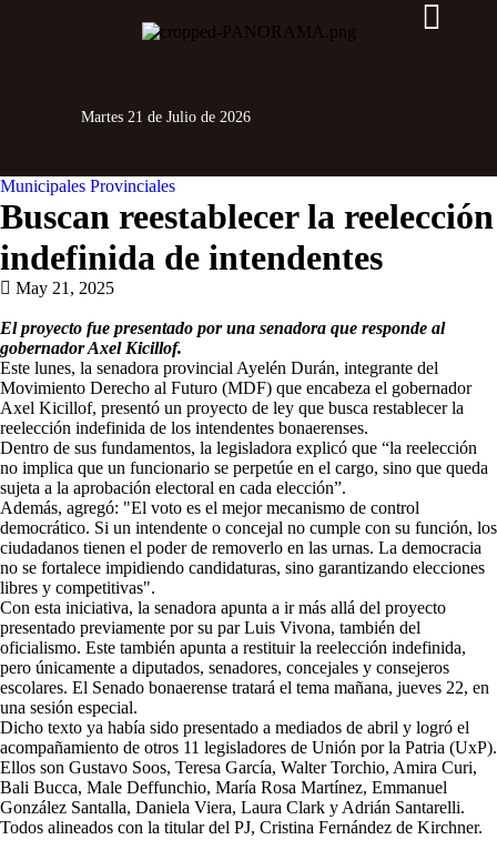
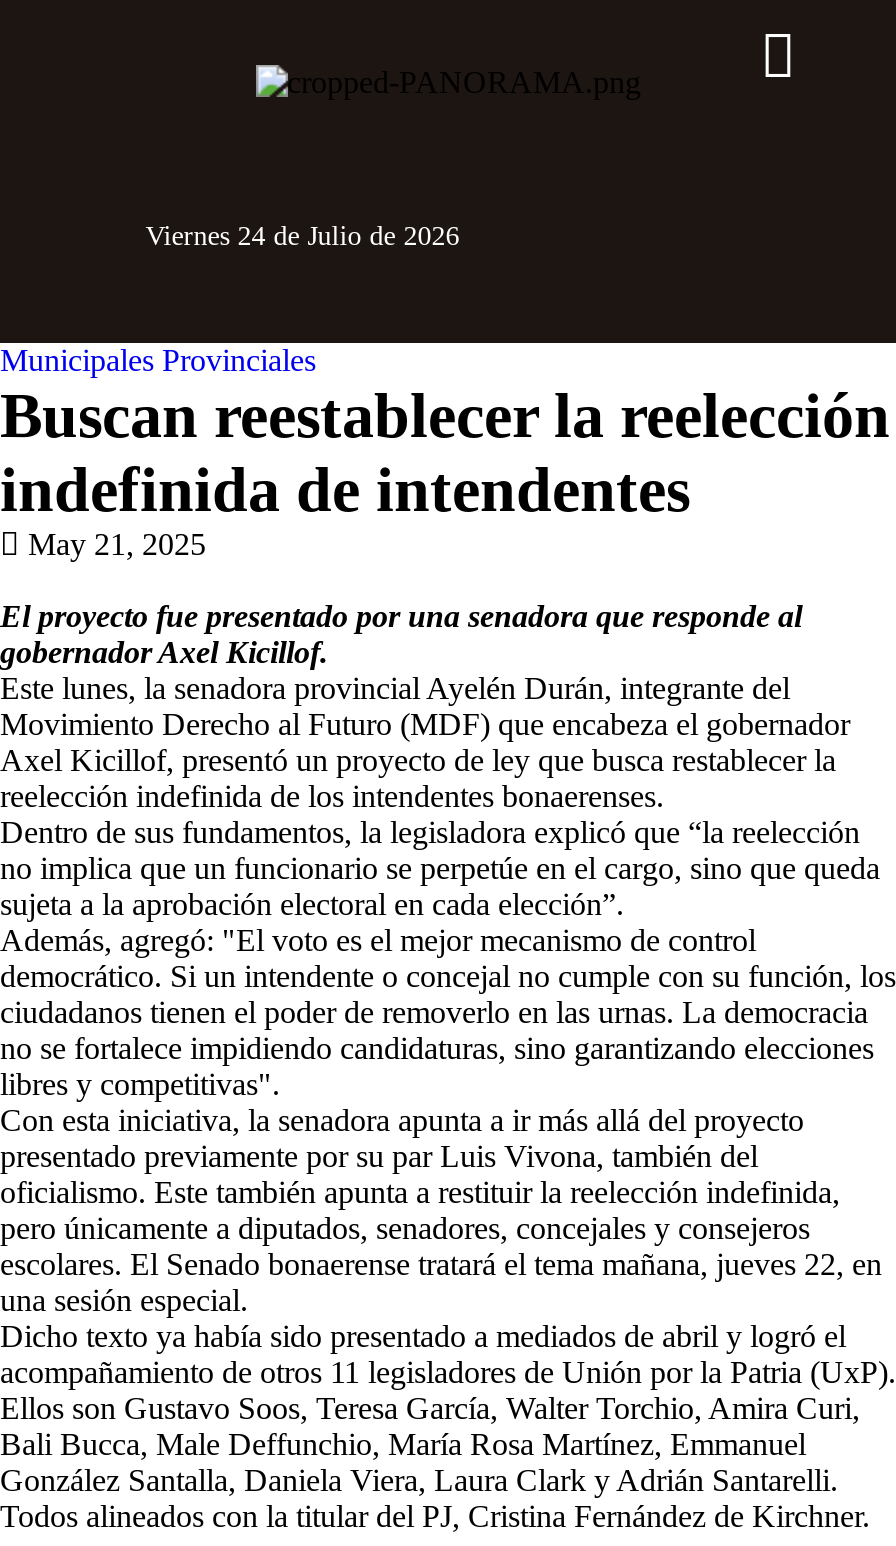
- Martes 21 de Julio de 2026
+ Viernes 24 de Julio de 2026
